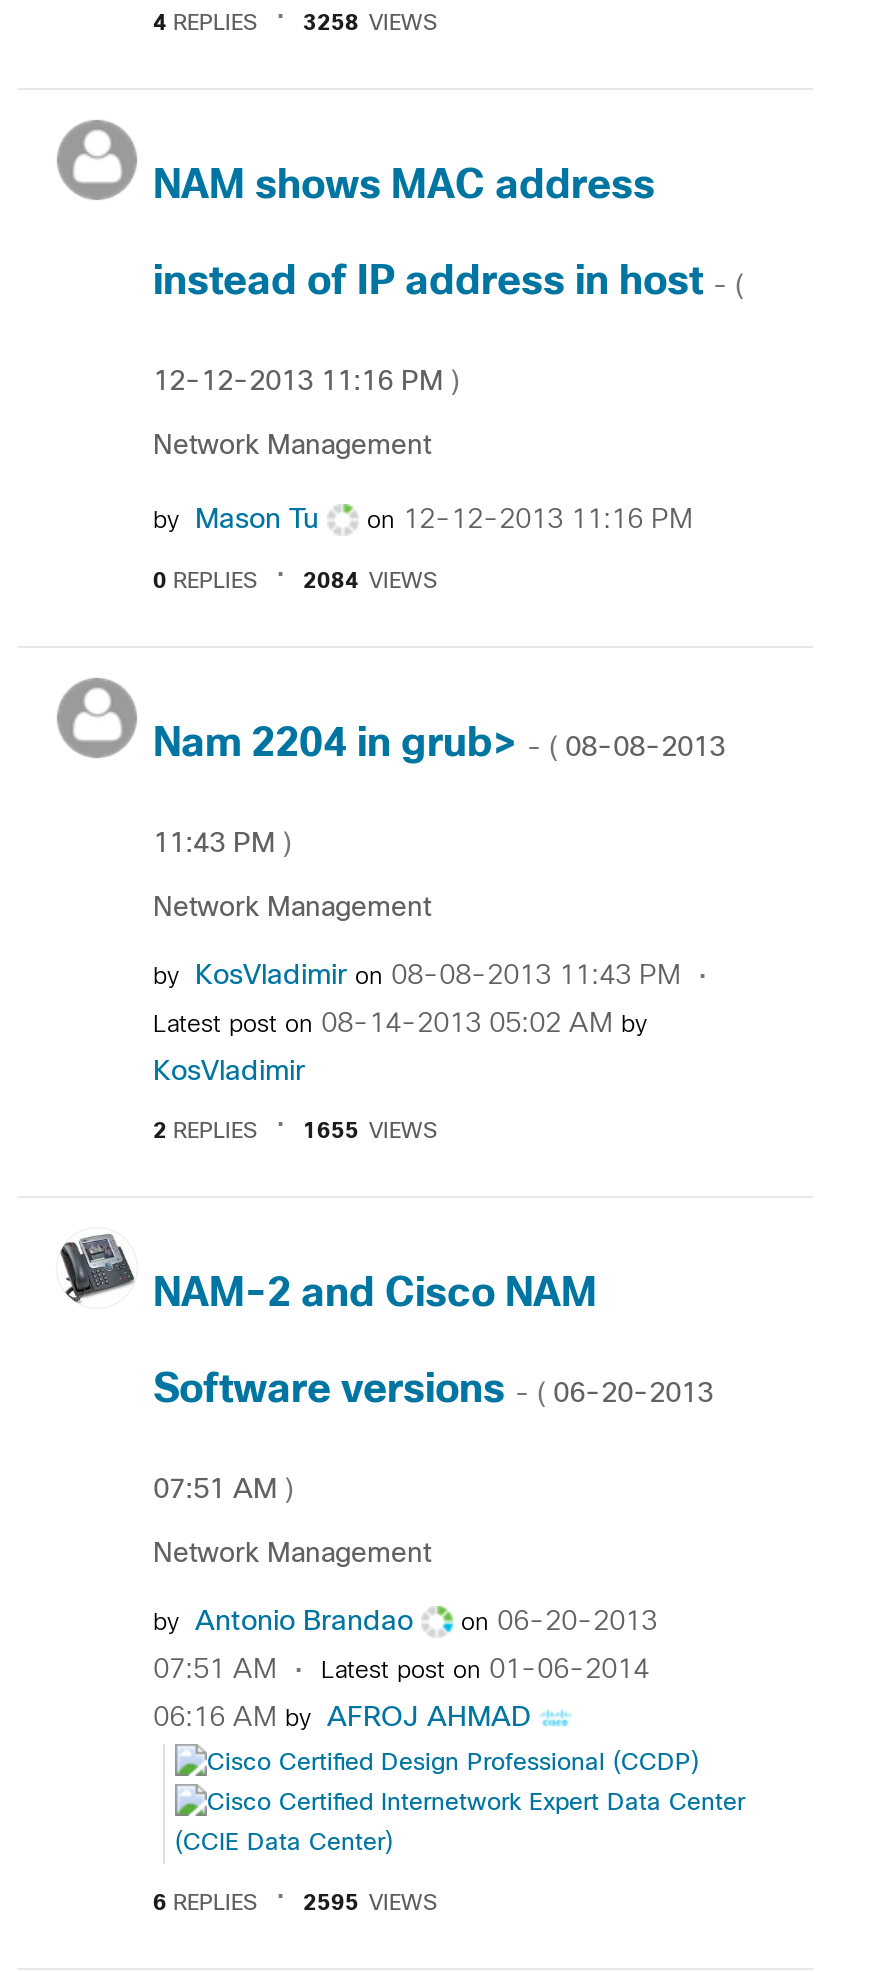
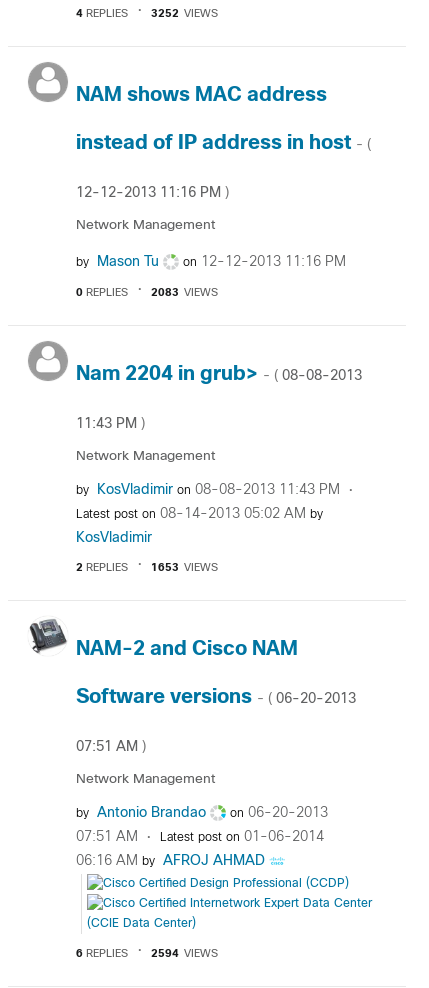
- 3258 VIEWS
+ 3252 VIEWS

- 2084 VIEWS
+ 2083 VIEWS

- 1655 VIEWS
+ 1653 VIEWS

- 2595 VIEWS
+ 2594 VIEWS
